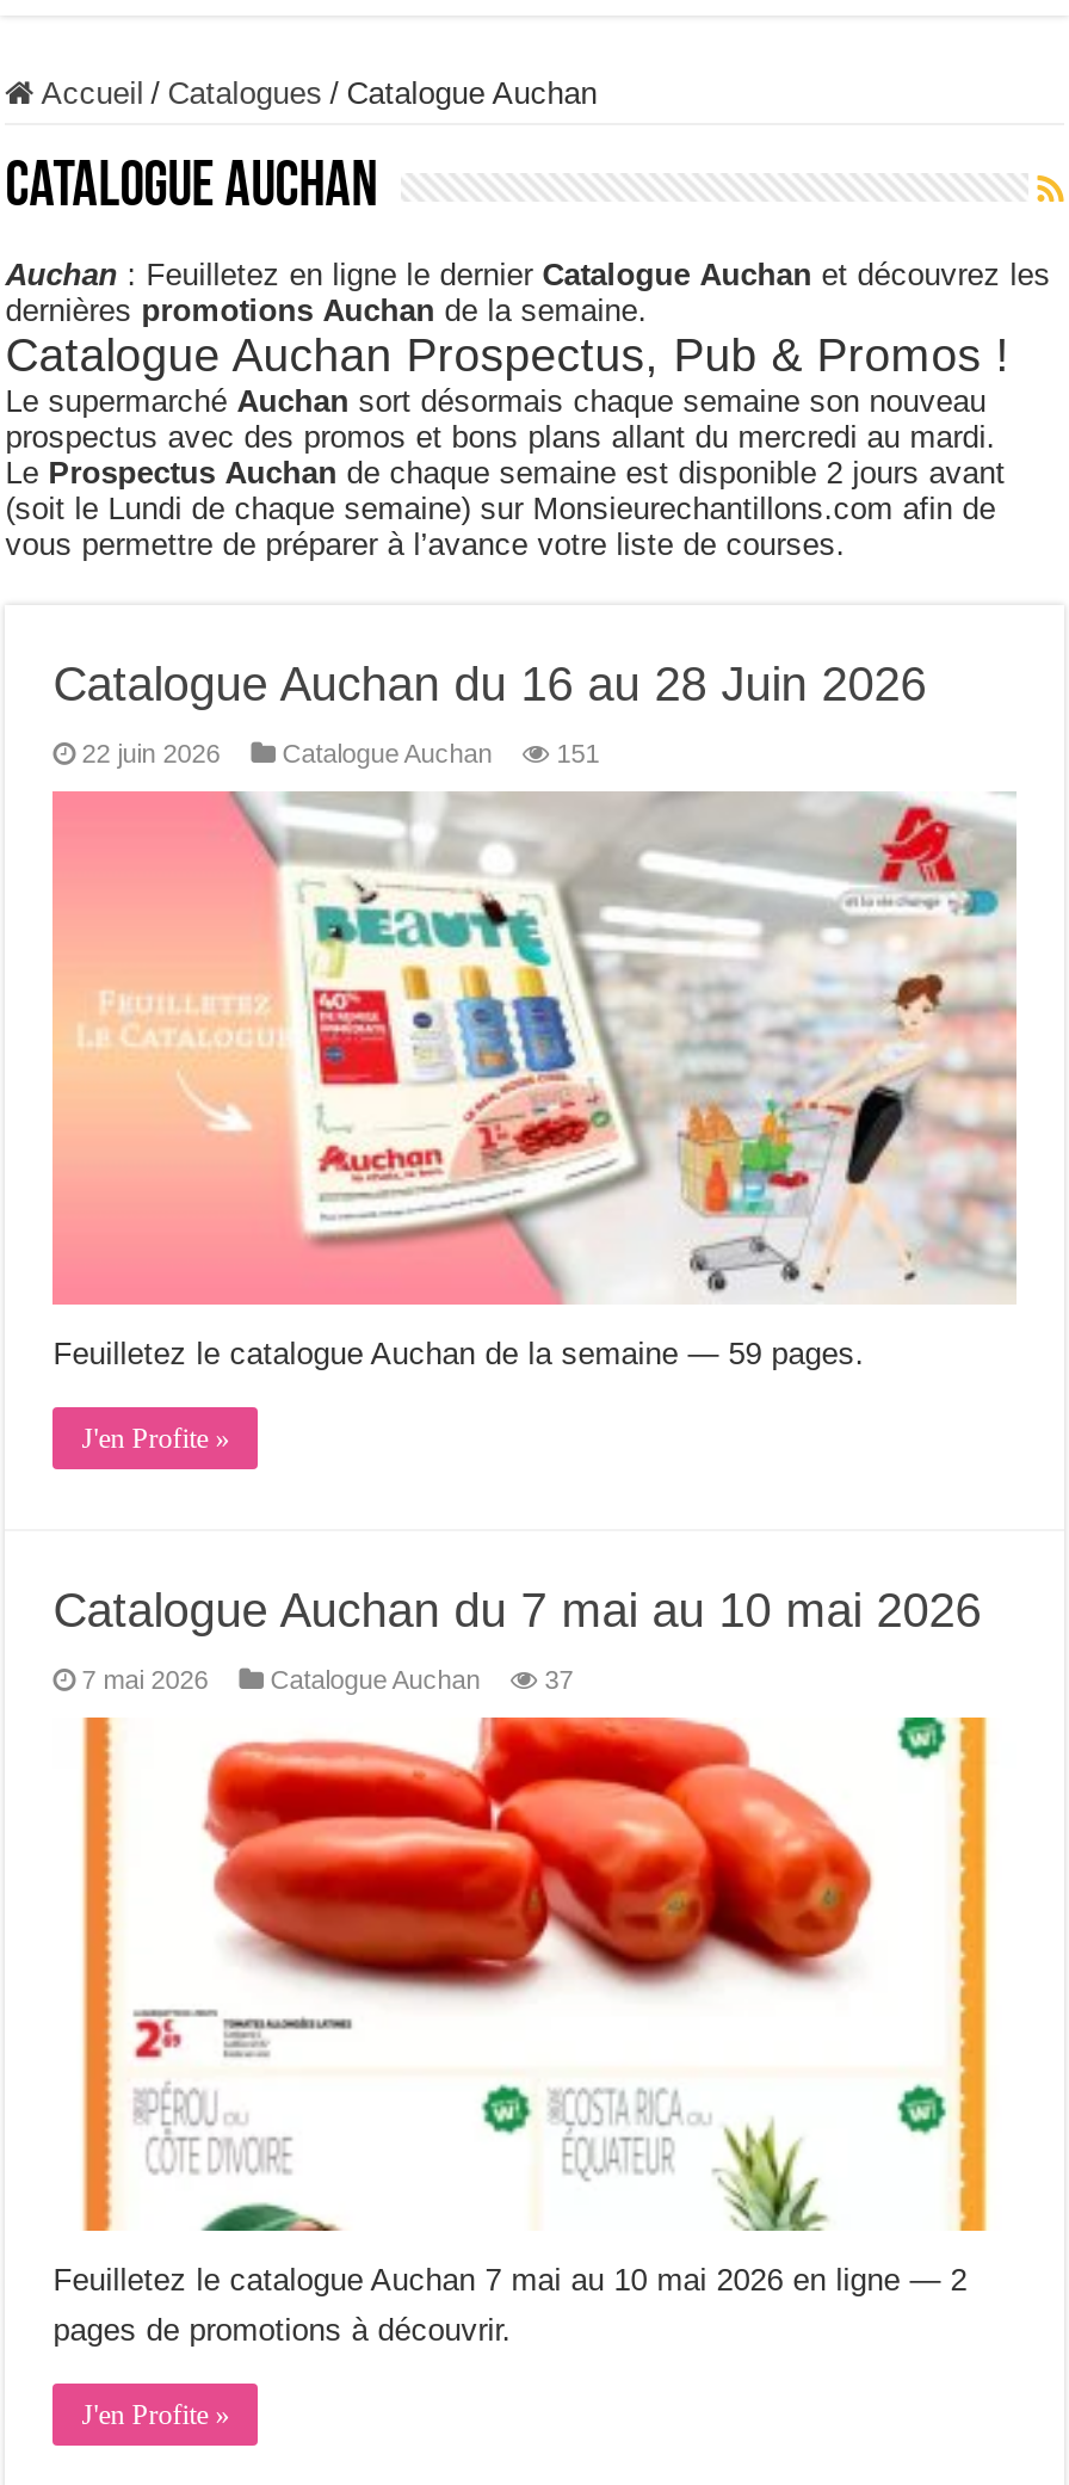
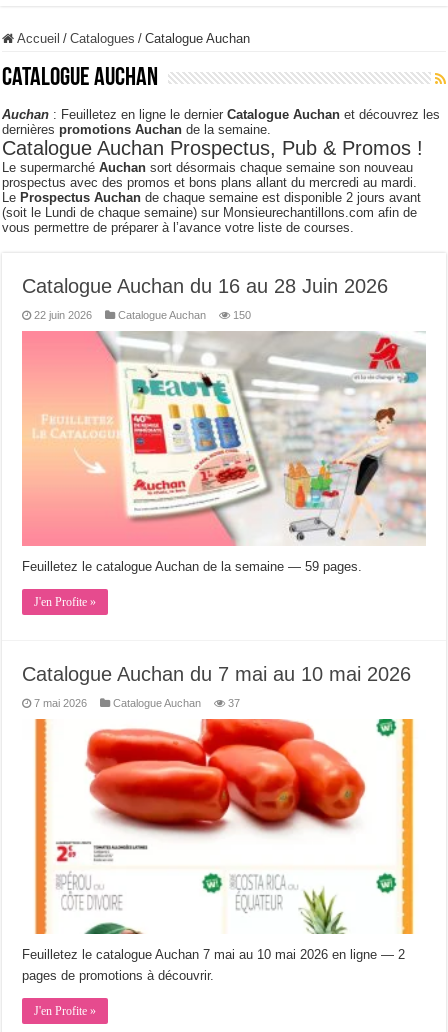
- 151
+ 150
